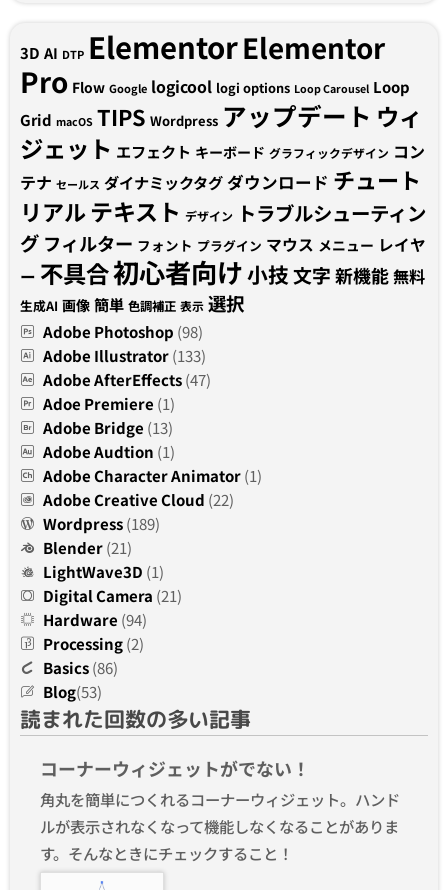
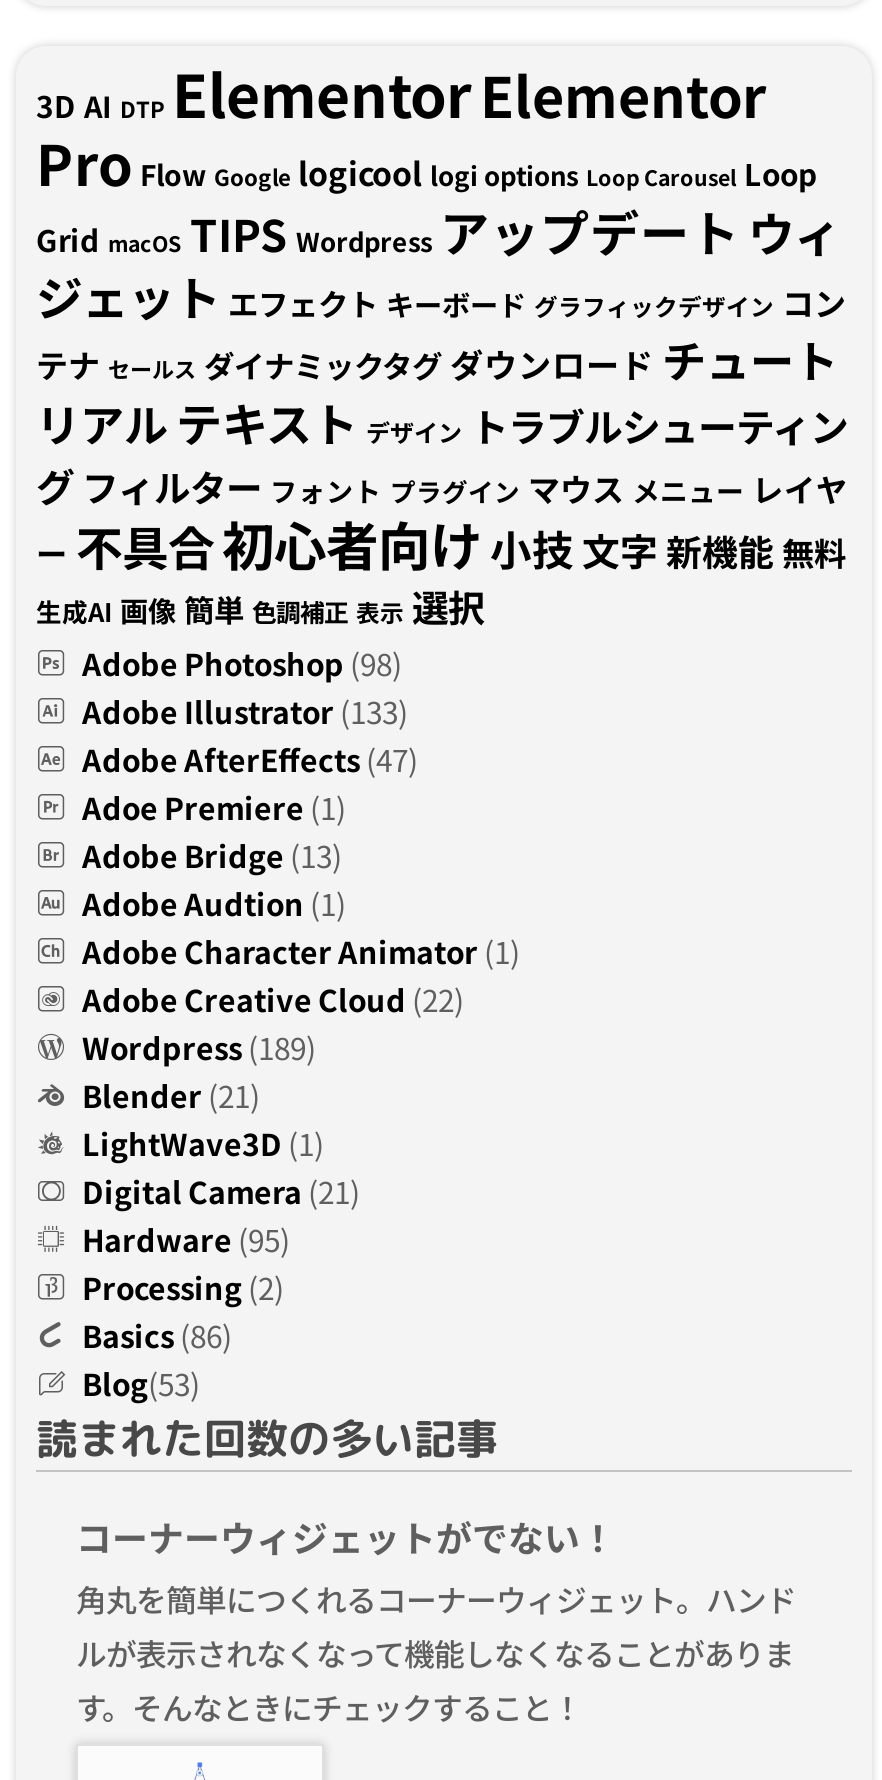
- Hardware (94)
+ Hardware (95)
